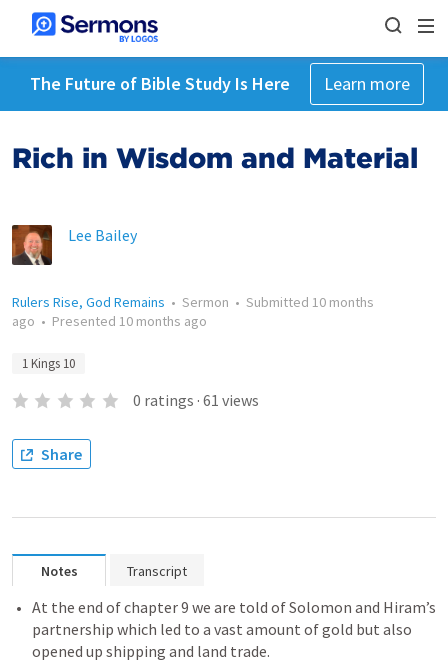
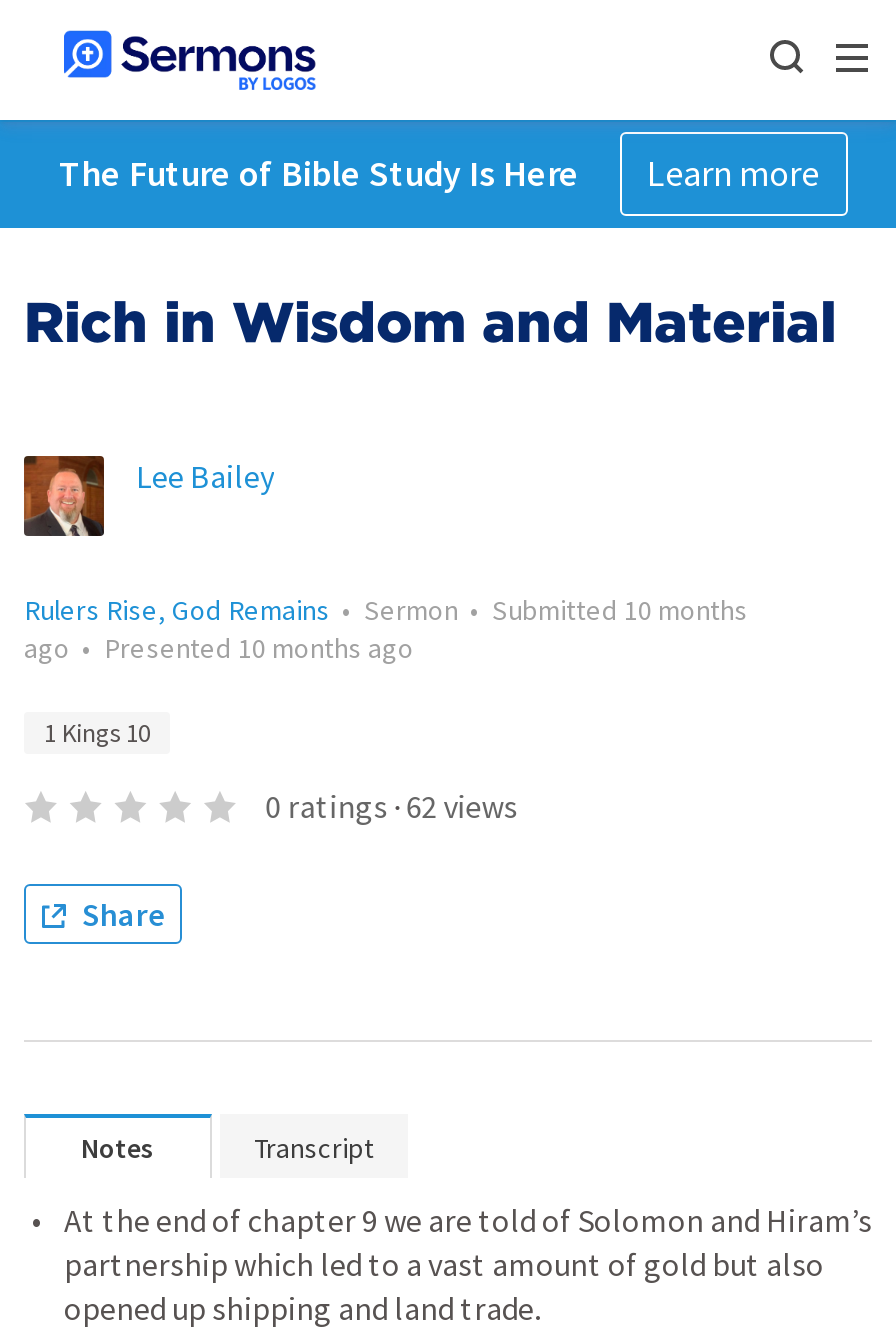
- 0 ratings · 61 views
+ 0 ratings · 62 views
